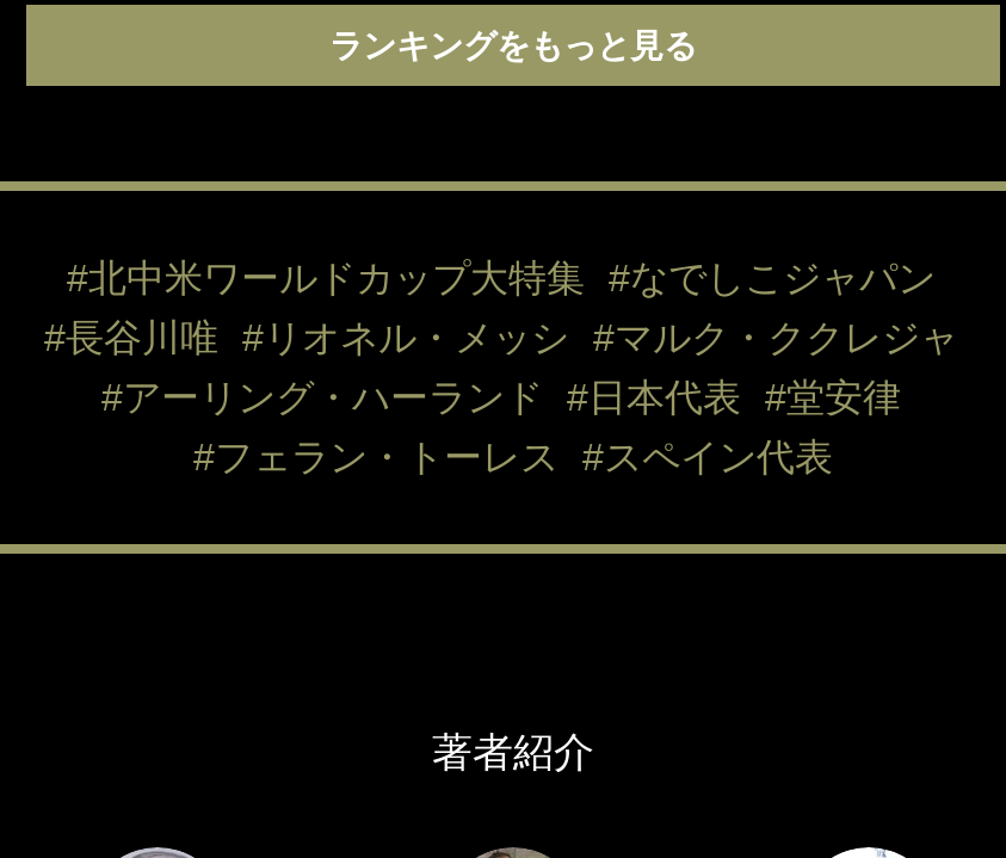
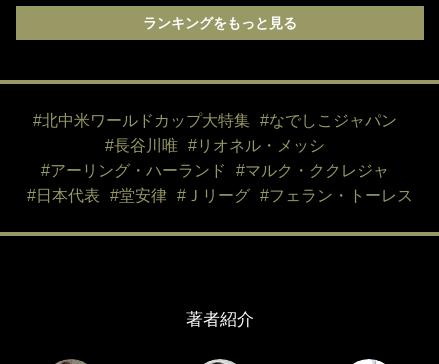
- #長谷川唯 #リオネル・メッシ #マルク・ククレジャ
+ #長谷川唯 #リオネル・メッシ

- #アーリング・ハーランド #日本代表 #堂安律
+ #アーリング・ハーランド #マルク・ククレジャ

- #フェラン・トーレス #スペイン代表
+ #日本代表 #堂安律 #Ｊリーグ #フェラン・トーレス
